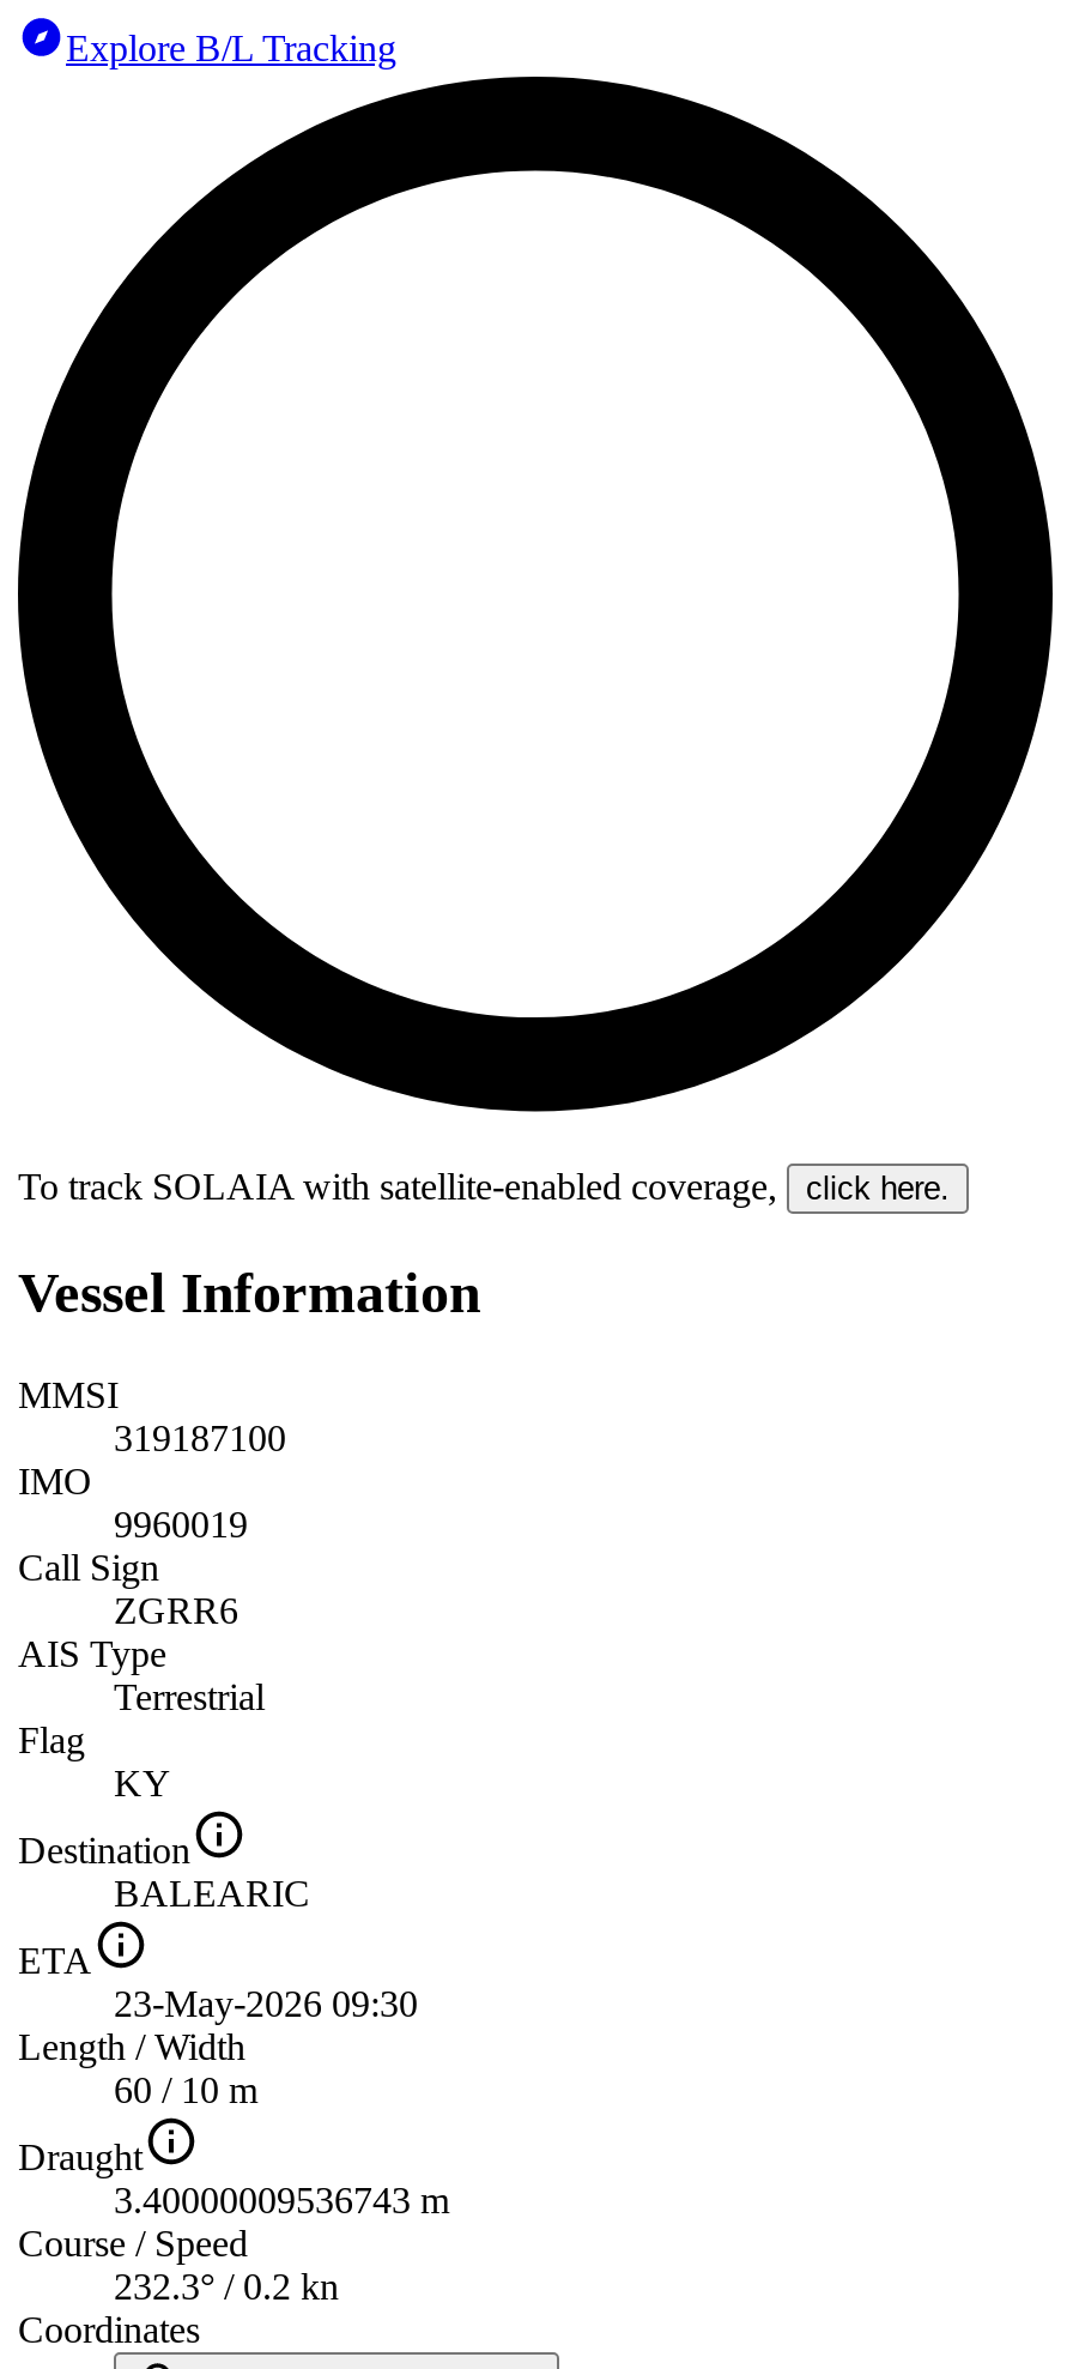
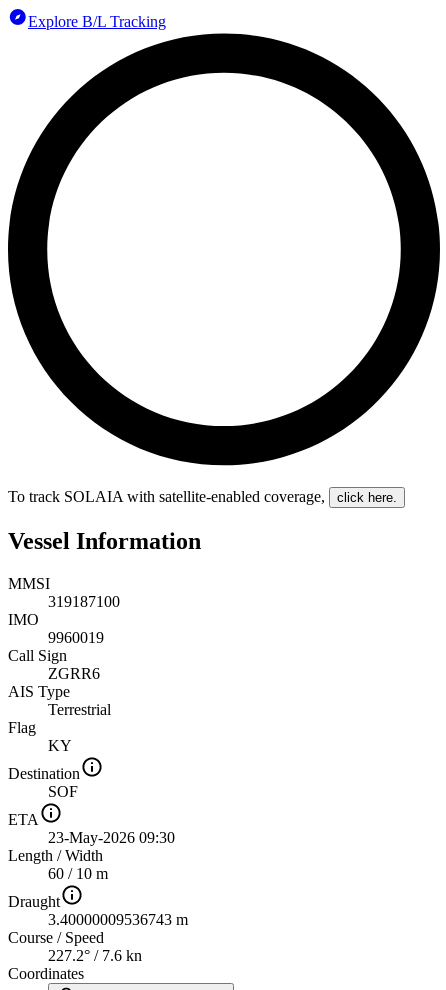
- BALEARIC
+ SOF

- 232.3° / 0.2 kn
+ 227.2° / 7.6 kn
